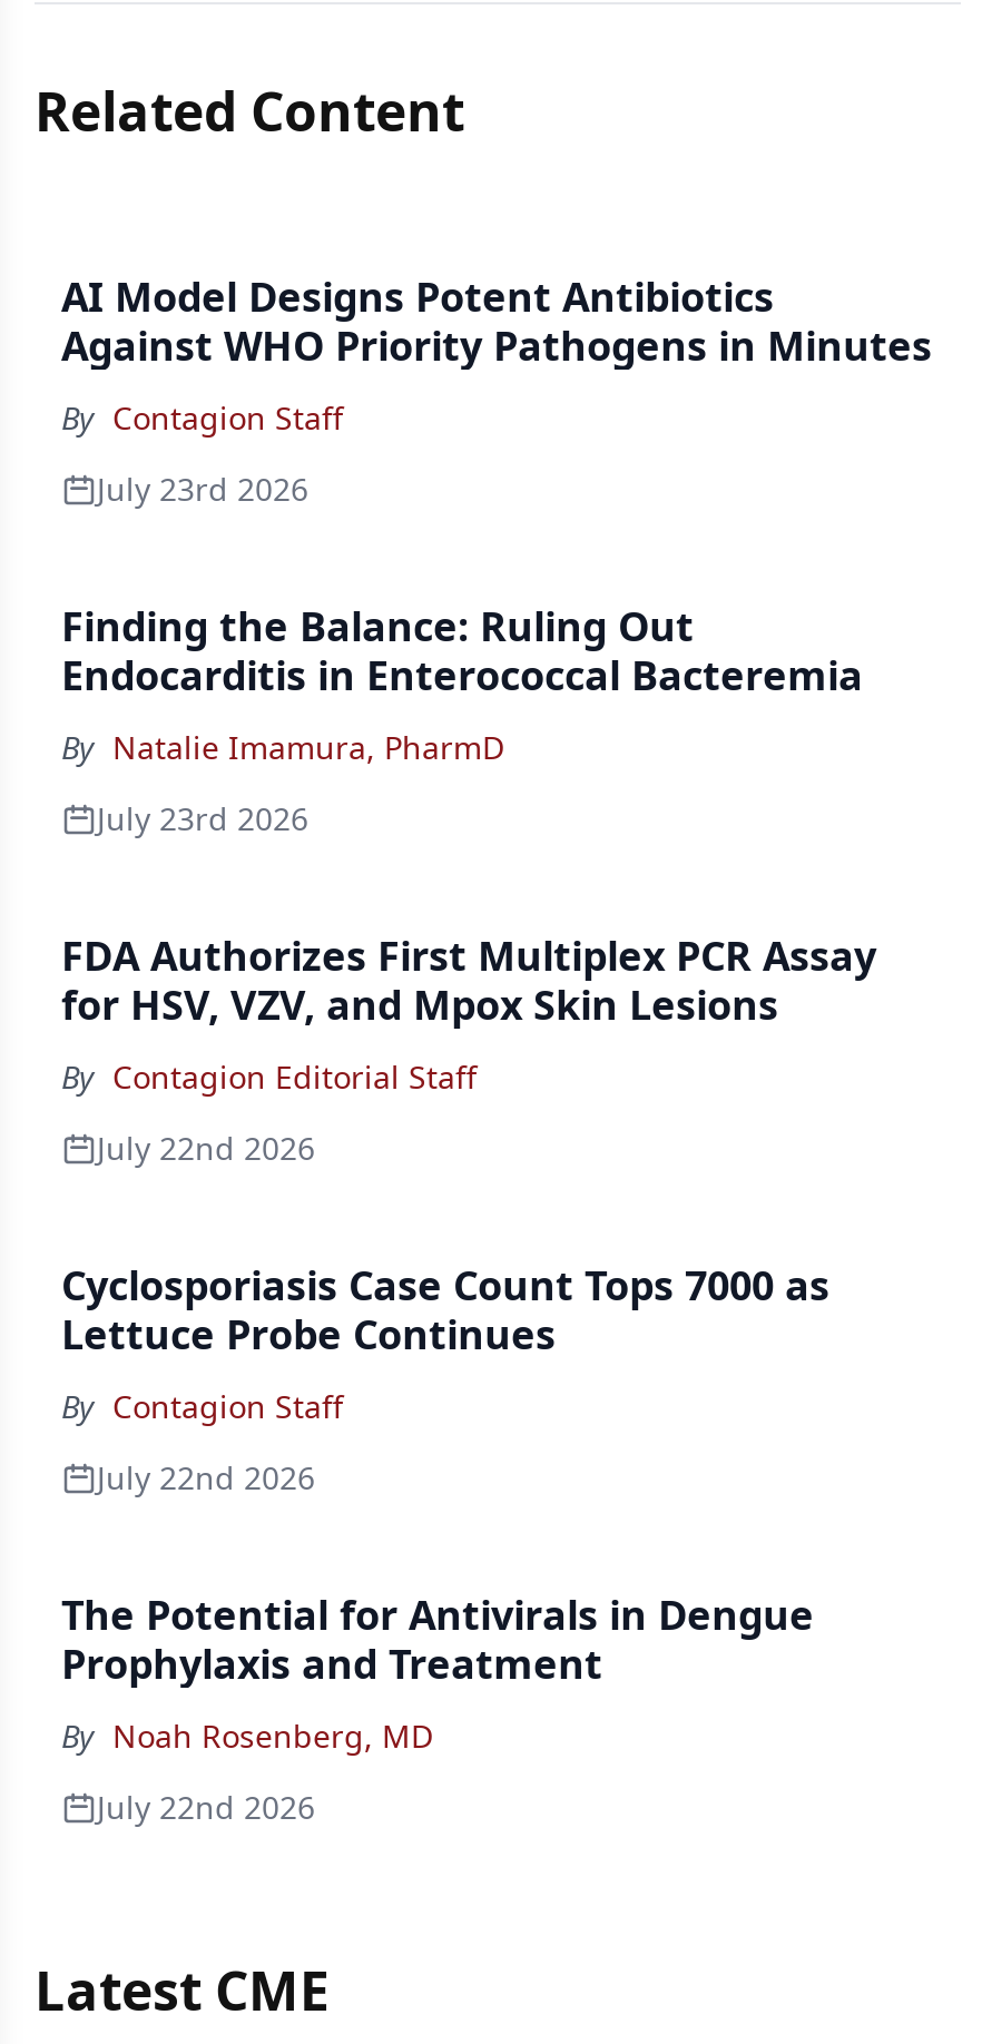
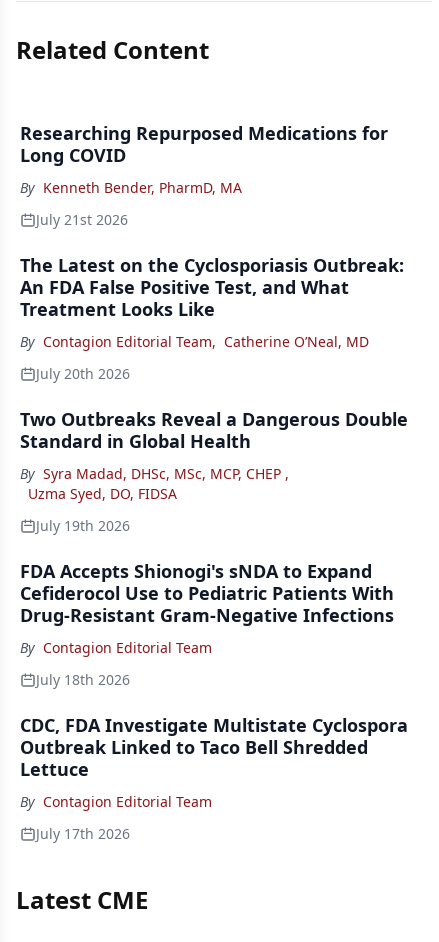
- AI Model Designs Potent Antibiotics
- Against WHO Priority Pathogens in Minutes
+ Researching Repurposed Medications for
+ Long COVID

- By Contagion Staff
+ By Kenneth Bender, PharmD, MA

- July 23rd 2026
+ July 21st 2026

- Finding the Balance: Ruling Out
- Endocarditis in Enterococcal Bacteremia
+ The Latest on the Cyclosporiasis Outbreak:
+ An FDA False Positive Test, and What
+ Treatment Looks Like

- By Natalie Imamura, PharmD
+ By Contagion Editorial Team, Catherine O’Neal, MD

- July 23rd 2026
+ July 20th 2026

- FDA Authorizes First Multiplex PCR Assay
- for HSV, VZV, and Mpox Skin Lesions
+ Two Outbreaks Reveal a Dangerous Double
+ Standard in Global Health

- By Contagion Editorial Staff
+ By Syra Madad, DHSc, MSc, MCP, CHEP,
+ Uzma Syed, DO, FIDSA

- July 22nd 2026
+ July 19th 2026

- Cyclosporiasis Case Count Tops 7000 as
- Lettuce Probe Continues
+ FDA Accepts Shionogi's sNDA to Expand
+ Cefiderocol Use to Pediatric Patients With
+ Drug-Resistant Gram-Negative Infections

- By Contagion Staff
+ By Contagion Editorial Team

- July 22nd 2026
+ July 18th 2026

- The Potential for Antivirals in Dengue
- Prophylaxis and Treatment
+ CDC, FDA Investigate Multistate Cyclospora
+ Outbreak Linked to Taco Bell Shredded
+ Lettuce

- By Noah Rosenberg, MD
+ By Contagion Editorial Team

- July 22nd 2026
+ July 17th 2026
